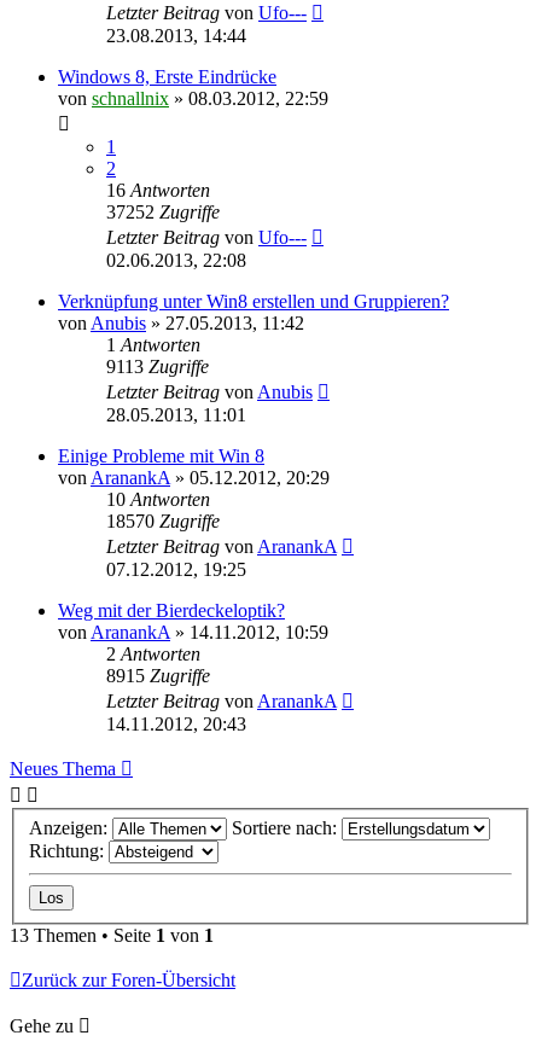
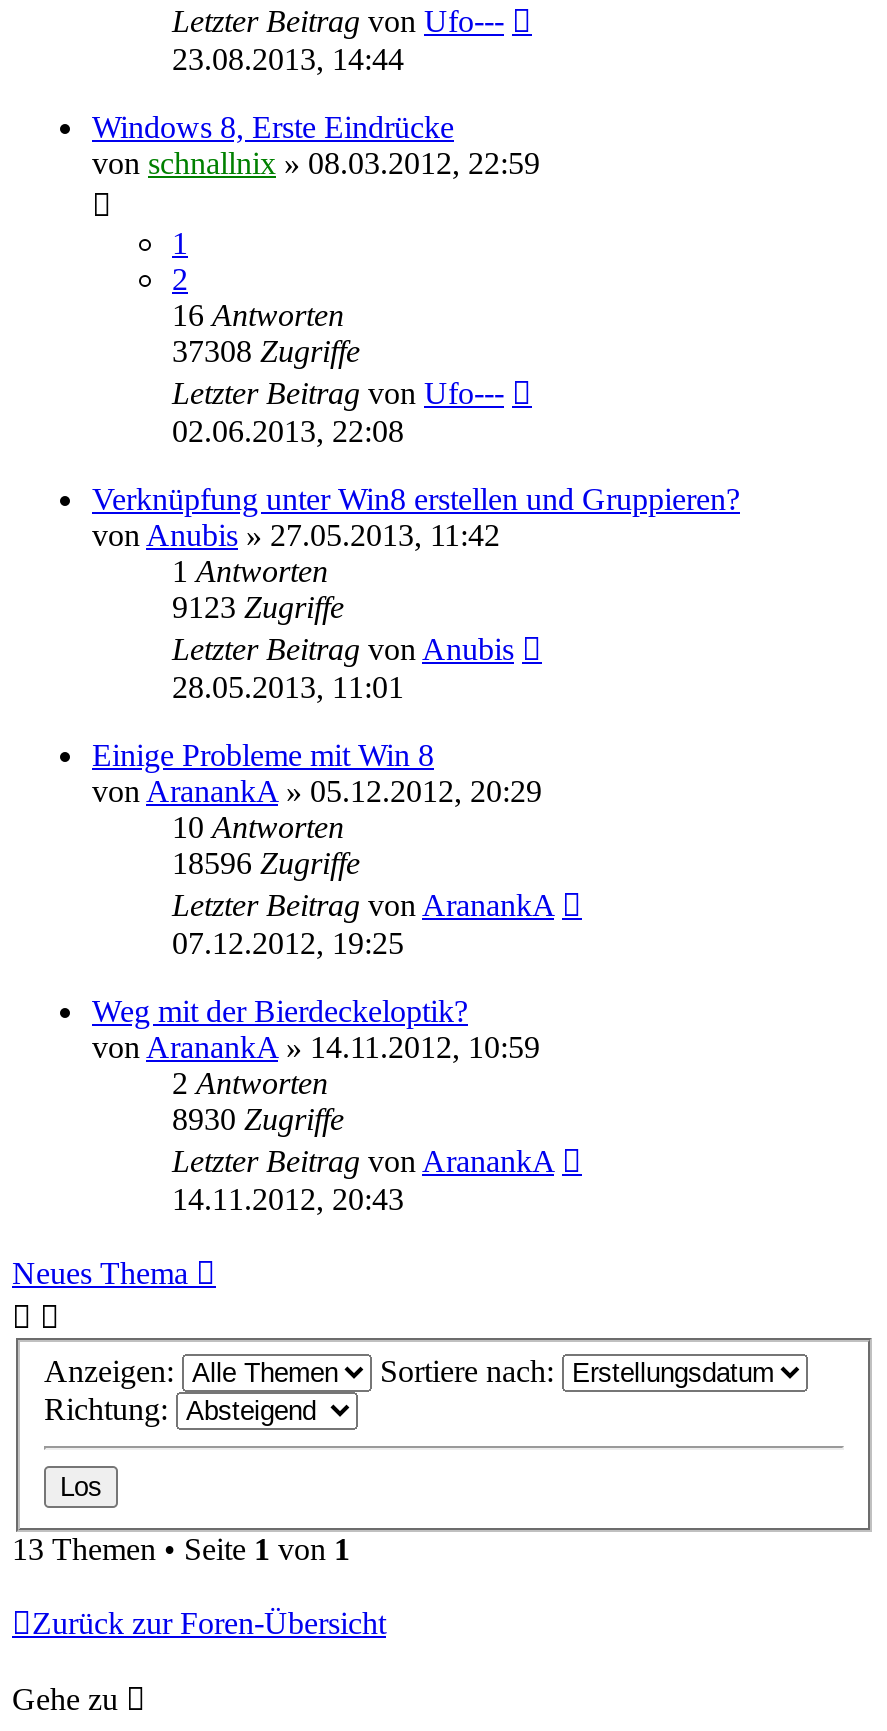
- 37252 Zugriffe
+ 37308 Zugriffe

- 9113 Zugriffe
+ 9123 Zugriffe

- 18570 Zugriffe
+ 18596 Zugriffe

- 8915 Zugriffe
+ 8930 Zugriffe
